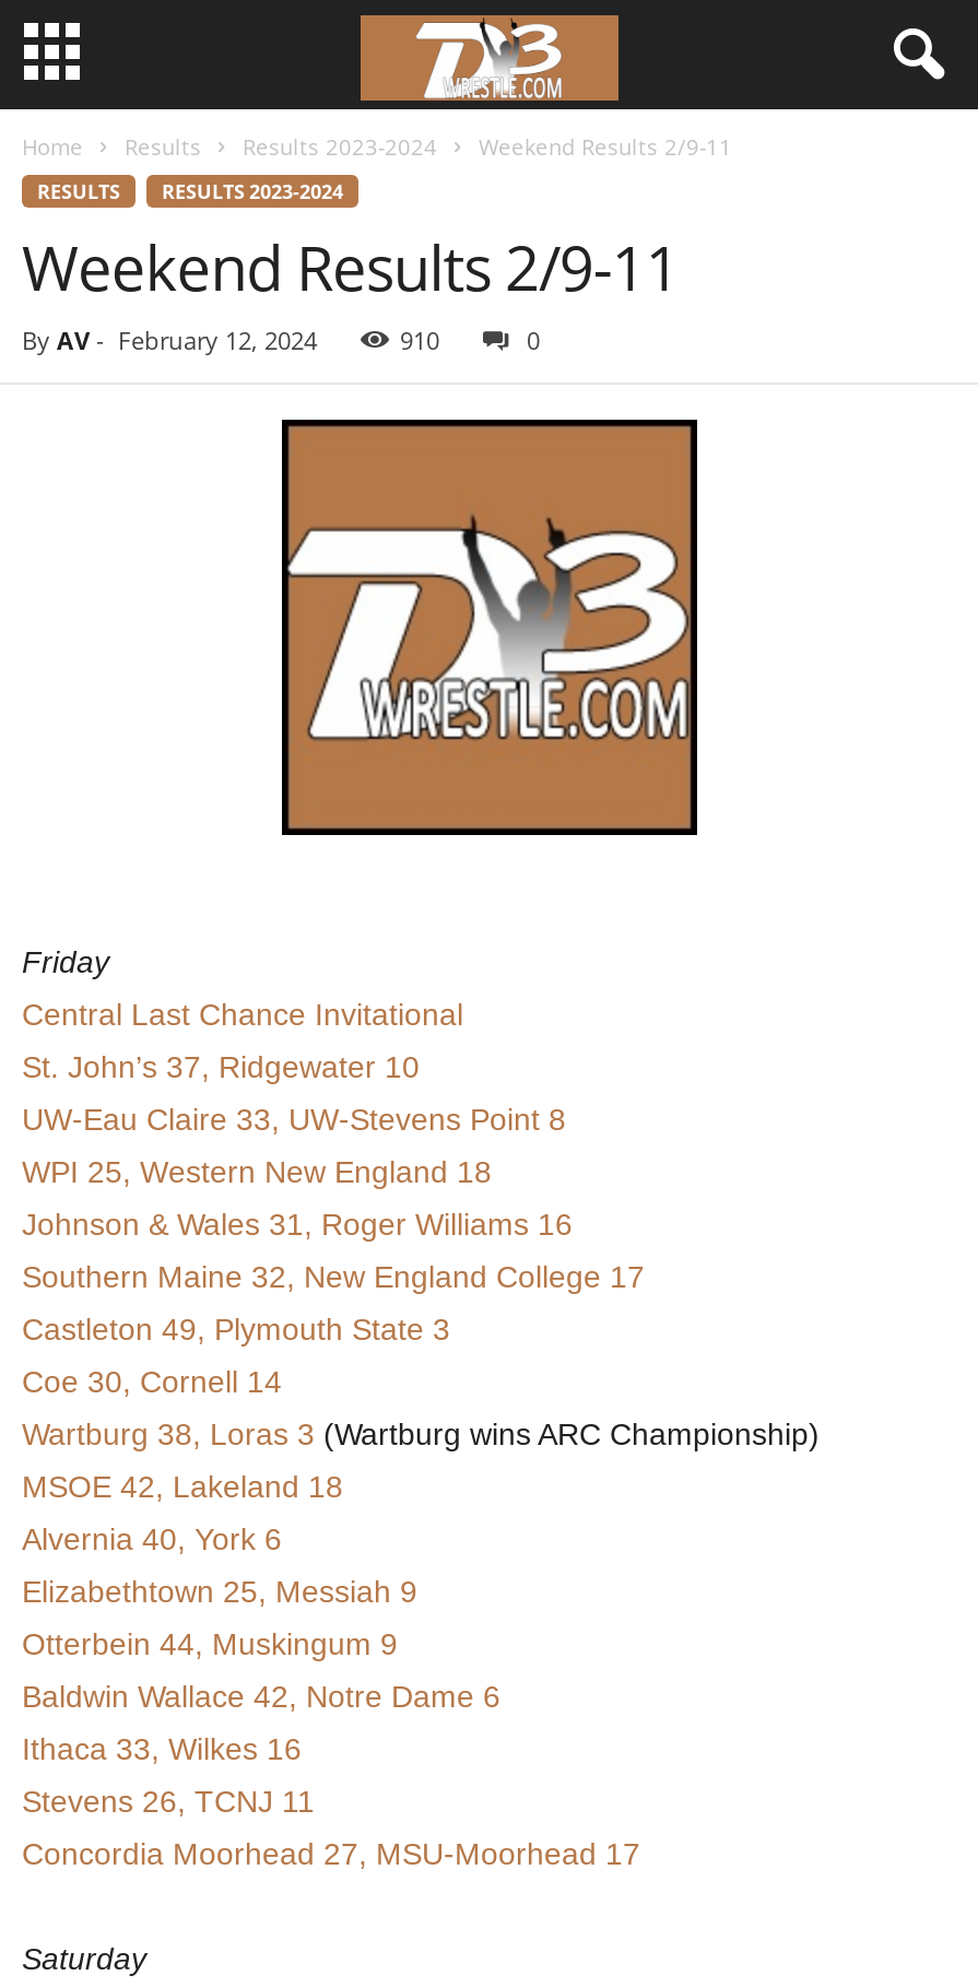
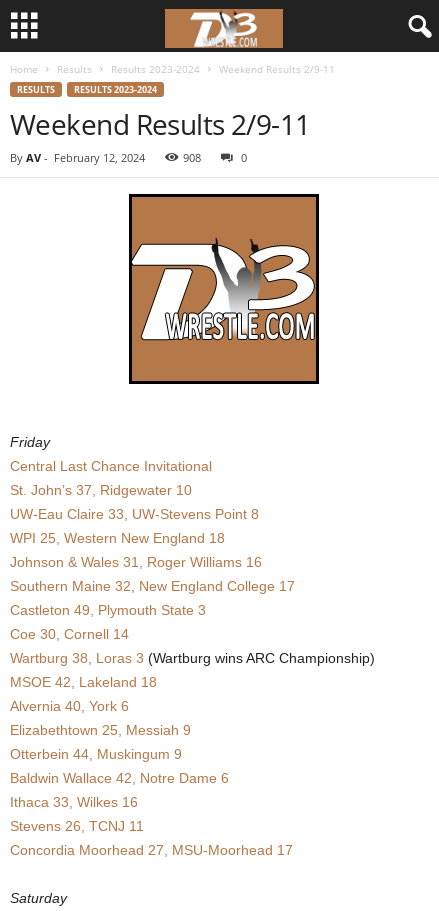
- 910
+ 908
